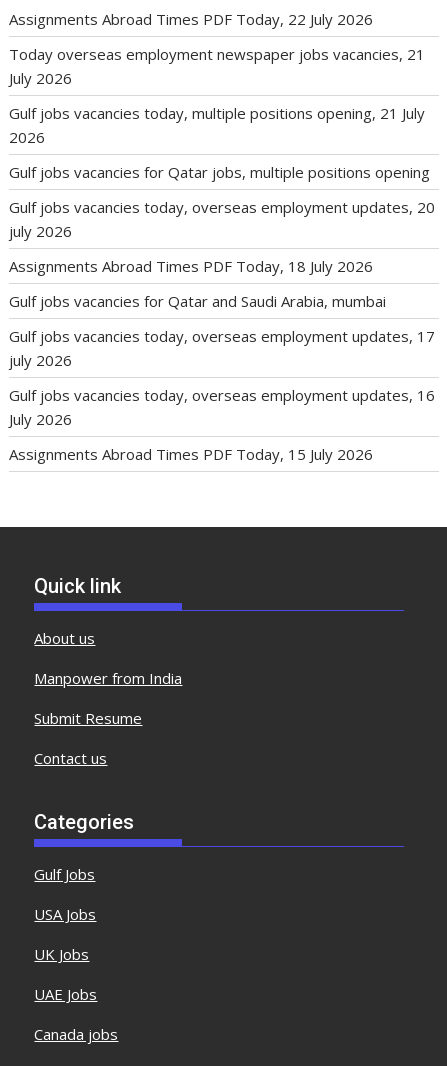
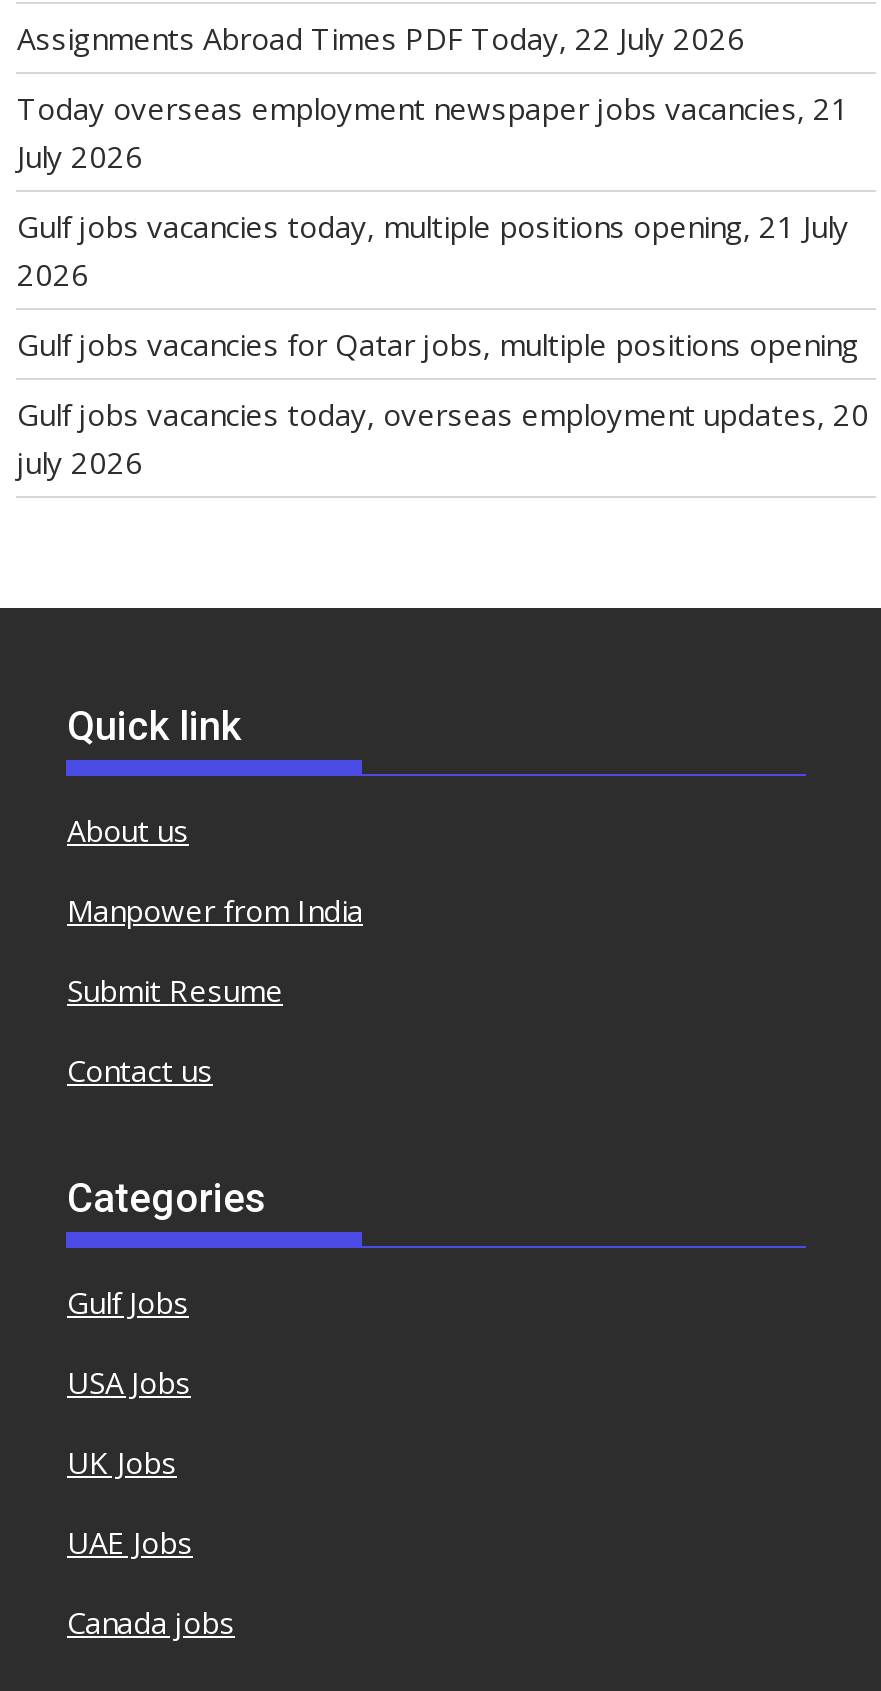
- Assignments Abroad Times PDF Today, 18 July 2026
- Gulf jobs vacancies for Qatar and Saudi Arabia, mumbai
- Gulf jobs vacancies today, overseas employment updates, 17
- july 2026
- Gulf jobs vacancies today, overseas employment updates, 16
- July 2026
- Assignments Abroad Times PDF Today, 15 July 2026
